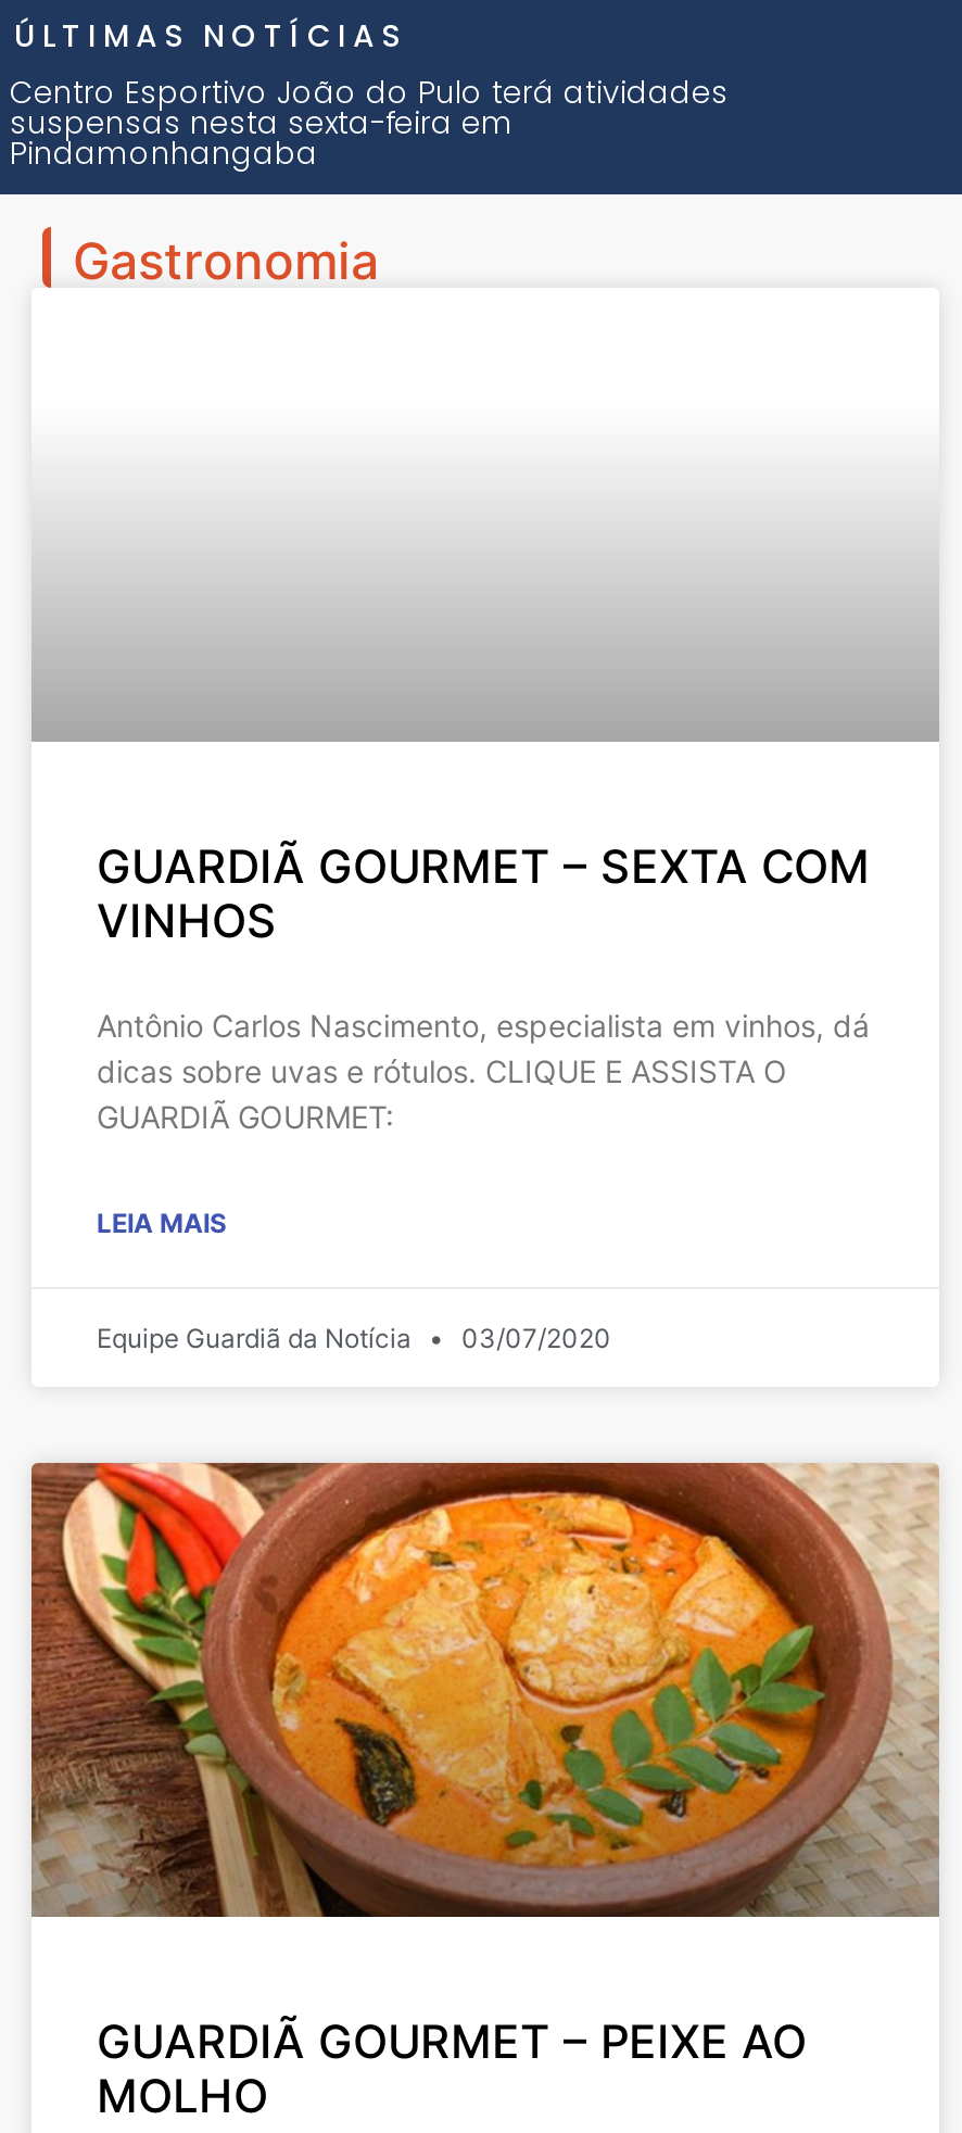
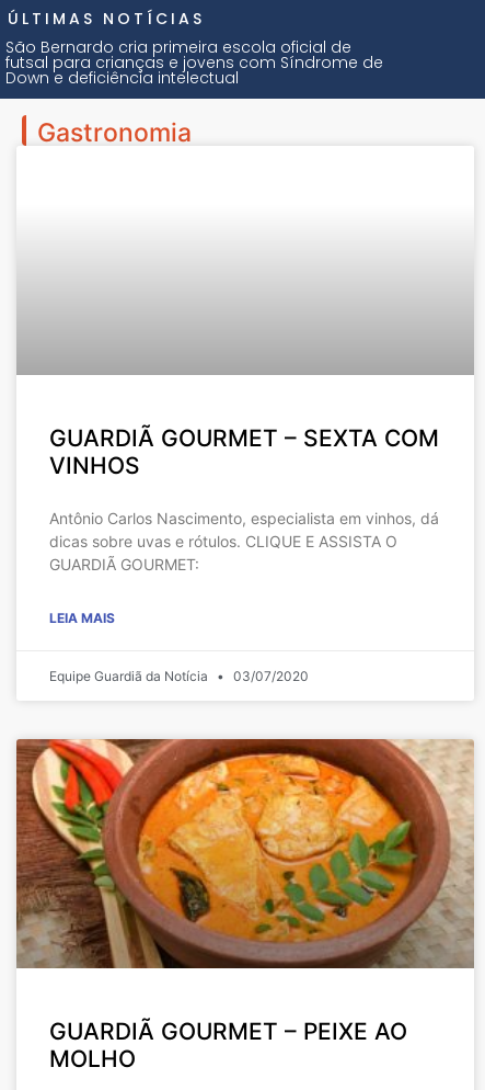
- Centro Esportivo João do Pulo terá atividades
- suspensas nesta sexta-feira em
- Pindamonhangaba
+ São Bernardo cria primeira escola oficial de
+ futsal para crianças e jovens com Síndrome de
+ Down e deficiência intelectual
